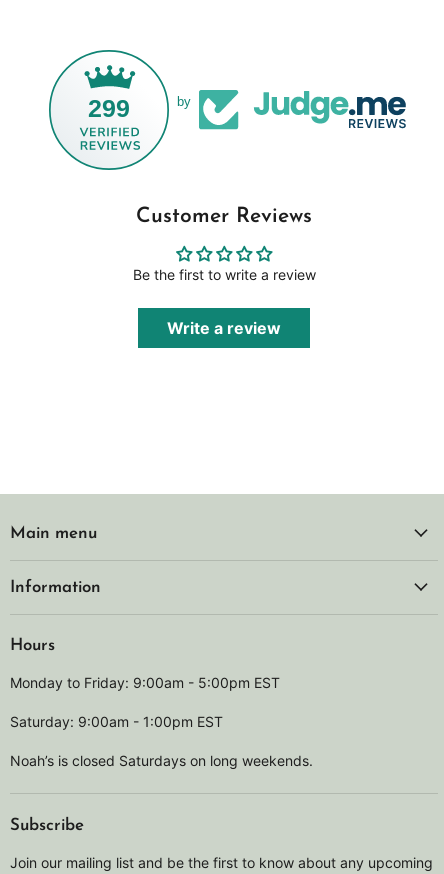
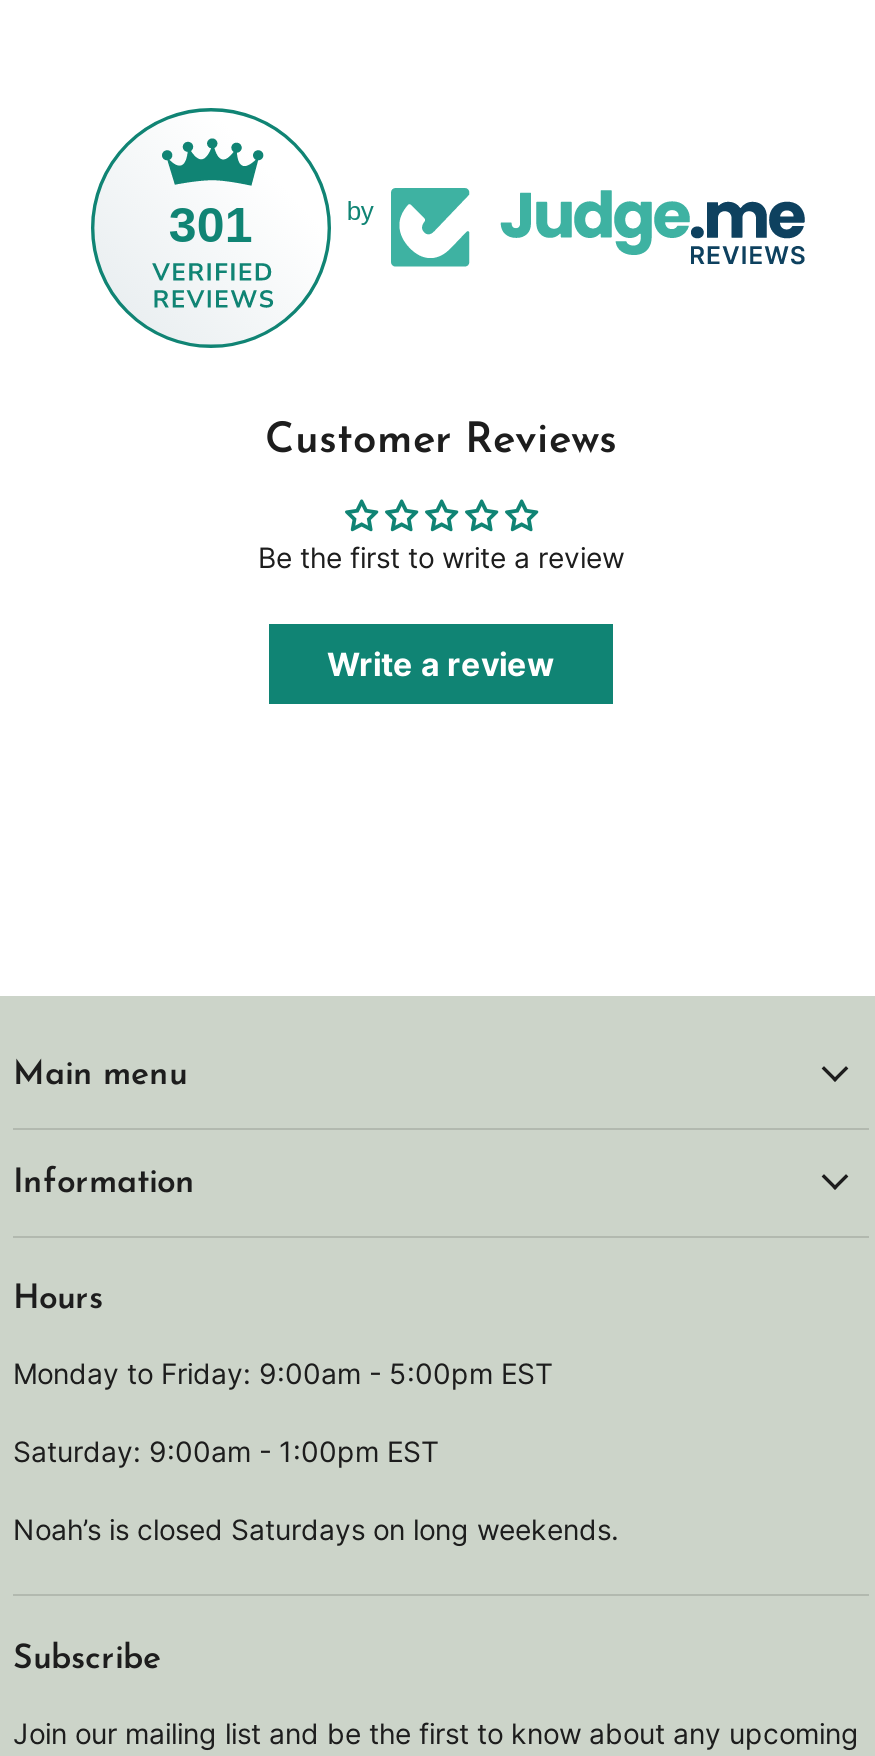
- 299
+ 301
